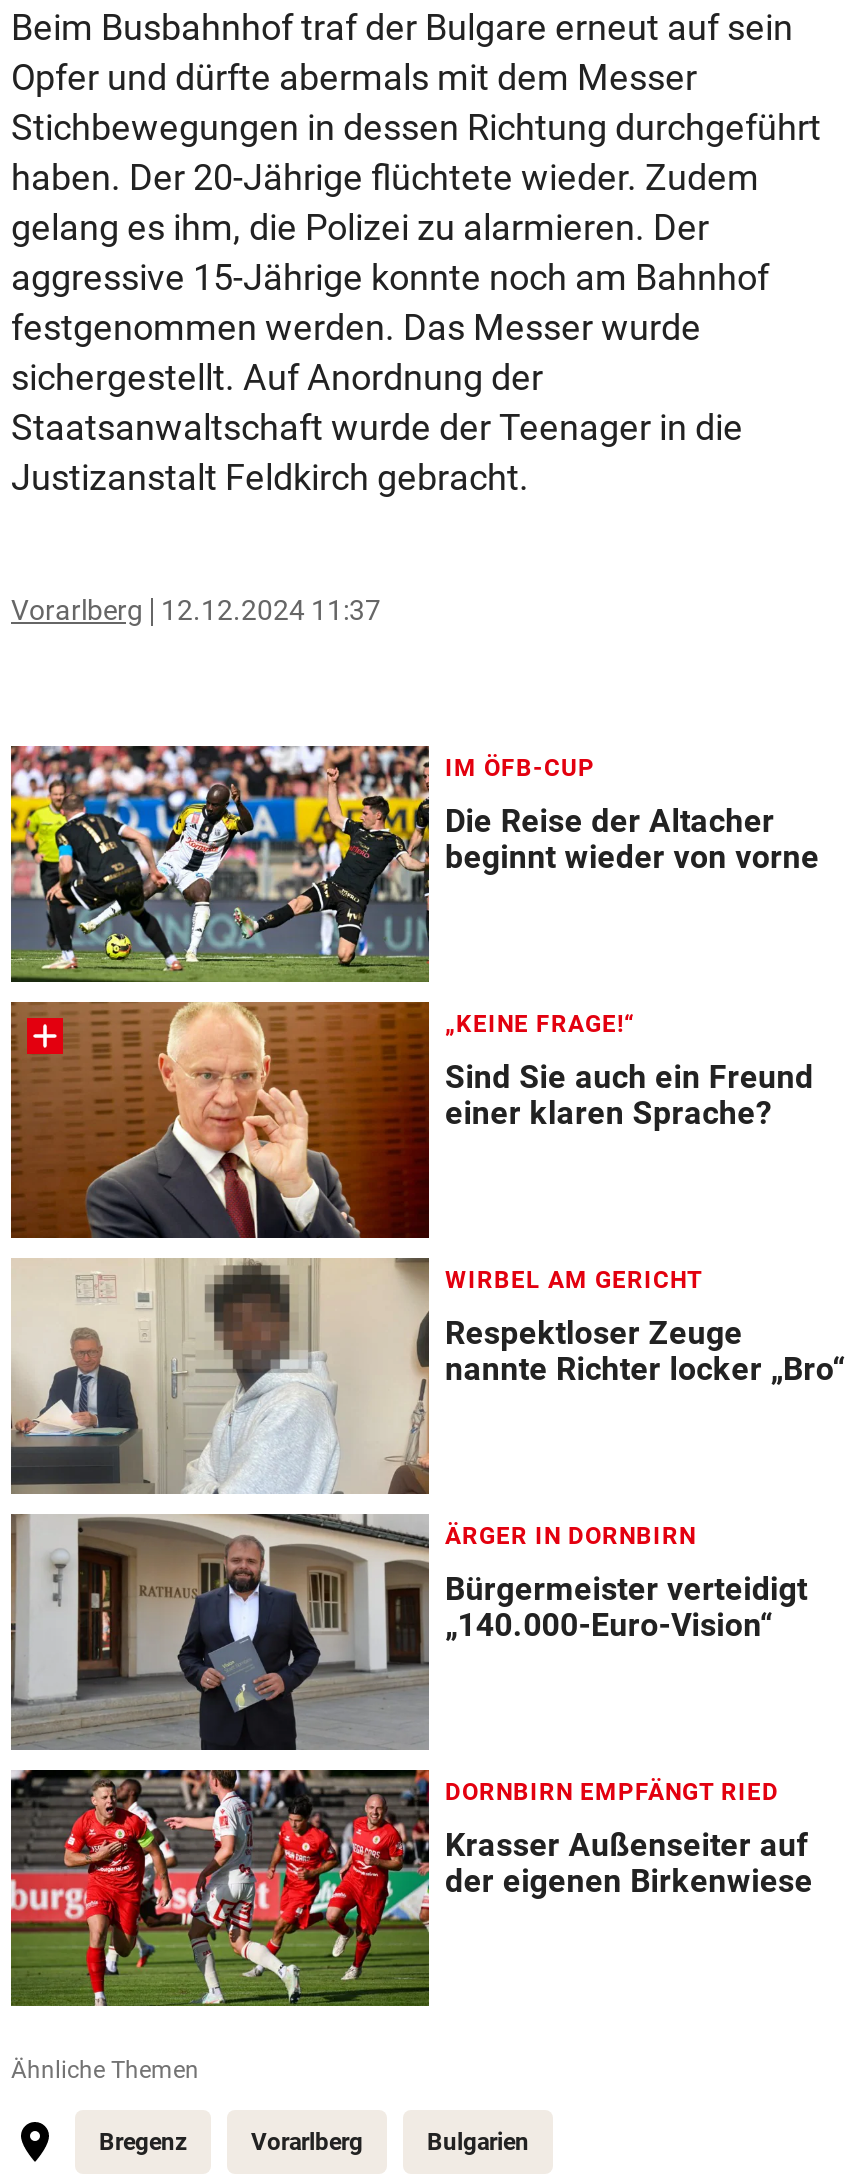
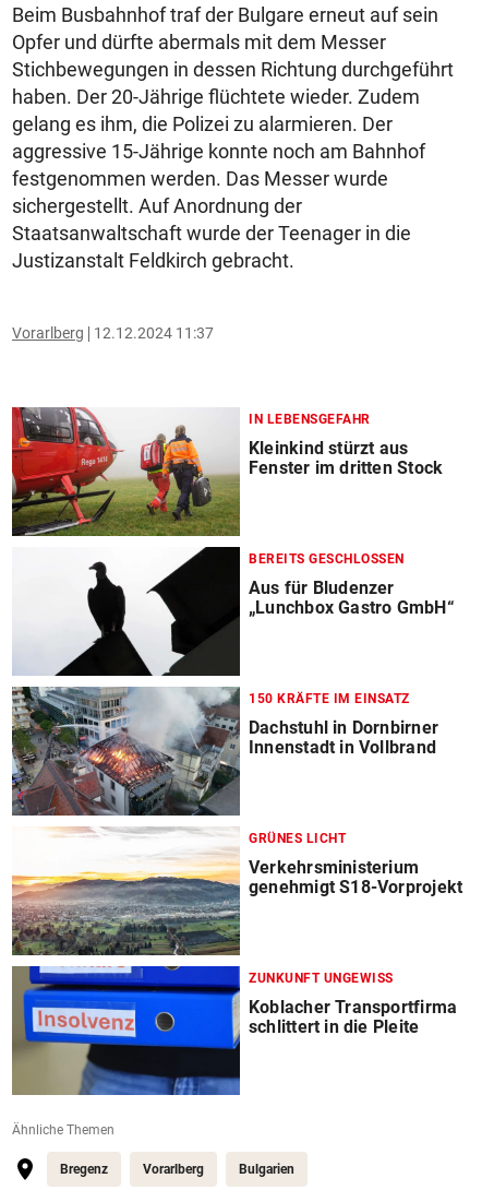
- [image]
- IM ÖFB-CUP
+ [image]
+ IN LEBENSGEFAHR

- Die Reise der Altacher
- beginnt wieder von vorne
+ Kleinkind stürzt aus
+ Fenster im dritten Stock

- [image]
- „KEINE FRAGE!“
+ [image]
+ BEREITS GESCHLOSSEN

- Sind Sie auch ein Freund
- einer klaren Sprache?
+ Aus für Bludenzer
+ „Lunchbox Gastro GmbH“

- [image]
- WIRBEL AM GERICHT
+ [image]
+ 150 KRÄFTE IM EINSATZ

- Respektloser Zeuge
- nannte Richter locker „Bro“
+ Dachstuhl in Dornbirner
+ Innenstadt in Vollbrand

- [image]
- ÄRGER IN DORNBIRN
+ [image]
+ GRÜNES LICHT

- Bürgermeister verteidigt
- „140.000-Euro-Vision“
+ Verkehrsministerium
+ genehmigt S18-Vorprojekt

- [image]
- DORNBIRN EMPFÄNGT RIED
+ [image]
+ ZUNKUNFT UNGEWISS

- Krasser Außenseiter auf
- der eigenen Birkenwiese
+ Koblacher Transportfirma
+ schlittert in die Pleite
